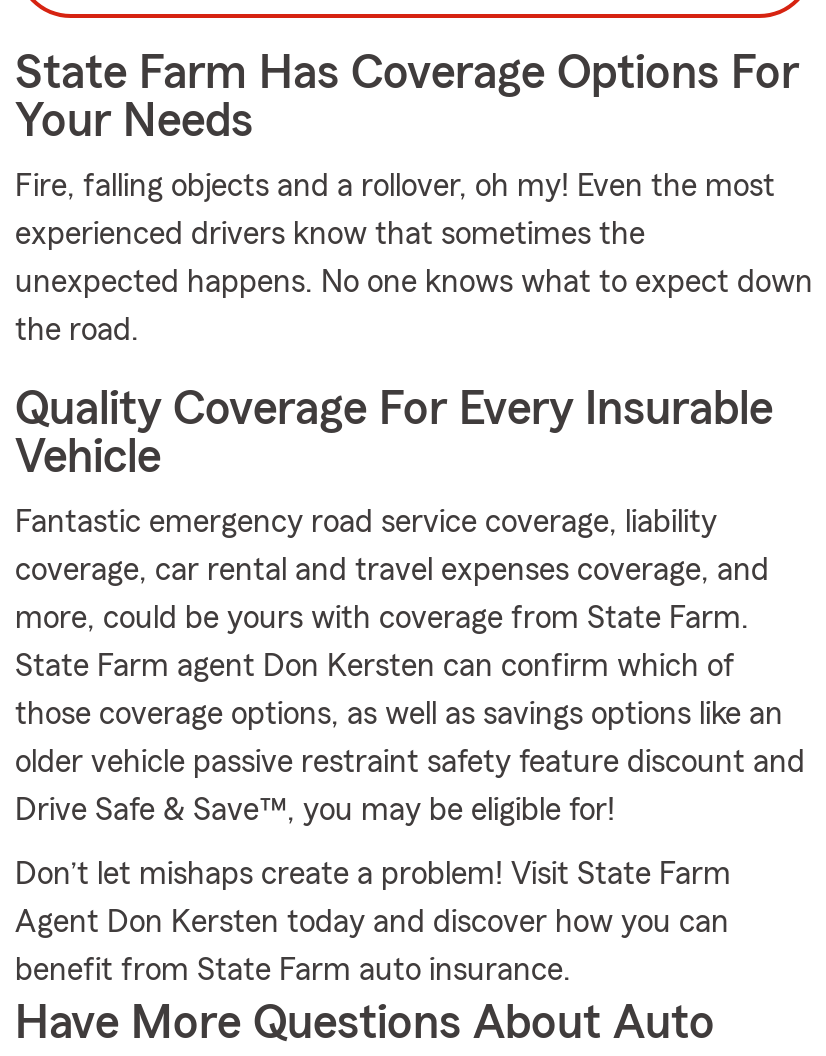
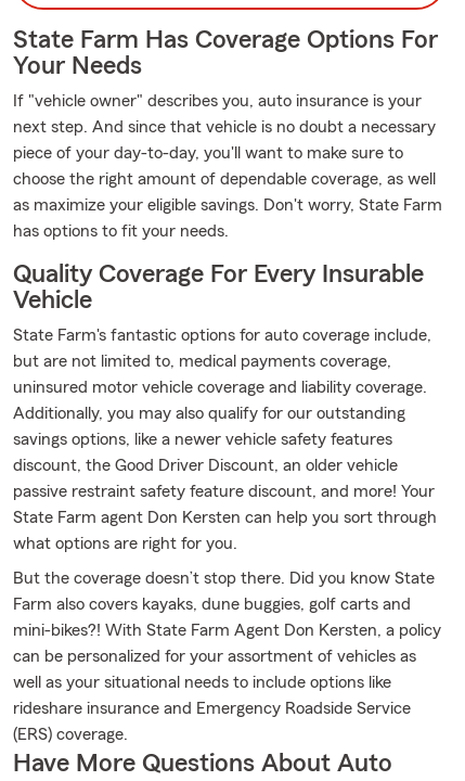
- Fire, falling objects and a rollover, oh my! Even the most
- experienced drivers know that sometimes the
- unexpected happens. No one knows what to expect down
- the road.
+ If "vehicle owner" describes you, auto insurance is your
+ next step. And since that vehicle is no doubt a necessary
+ piece of your day-to-day, you'll want to make sure to
+ choose the right amount of dependable coverage, as well
+ as maximize your eligible savings. Don't worry, State Farm
+ has options to fit your needs.

- Fantastic emergency road service coverage, liability
- coverage, car rental and travel expenses coverage, and
- more, could be yours with coverage from State Farm.
- State Farm agent Don Kersten can confirm which of
- those coverage options, as well as savings options like an
- older vehicle passive restraint safety feature discount and
- Drive Safe & Save™, you may be eligible for!
- Don’t let mishaps create a problem! Visit State Farm
- Agent Don Kersten today and discover how you can
- benefit from State Farm auto insurance.
+ State Farm's fantastic options for auto coverage include,
+ but are not limited to, medical payments coverage,
+ uninsured motor vehicle coverage and liability coverage.
+ Additionally, you may also qualify for our outstanding
+ savings options, like a newer vehicle safety features
+ discount, the Good Driver Discount, an older vehicle
+ passive restraint safety feature discount, and more! Your
+ State Farm agent Don Kersten can help you sort through
+ what options are right for you.
+ But the coverage doesn’t stop there. Did you know State
+ Farm also covers kayaks, dune buggies, golf carts and
+ mini-bikes?! With State Farm Agent Don Kersten, a policy
+ can be personalized for your assortment of vehicles as
+ well as your situational needs to include options like
+ rideshare insurance and Emergency Roadside Service
+ (ERS) coverage.
